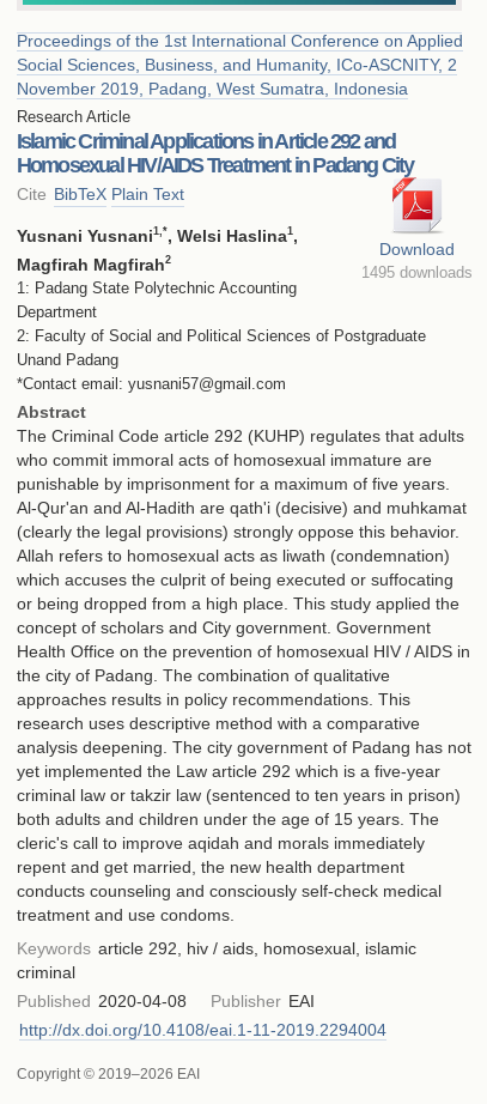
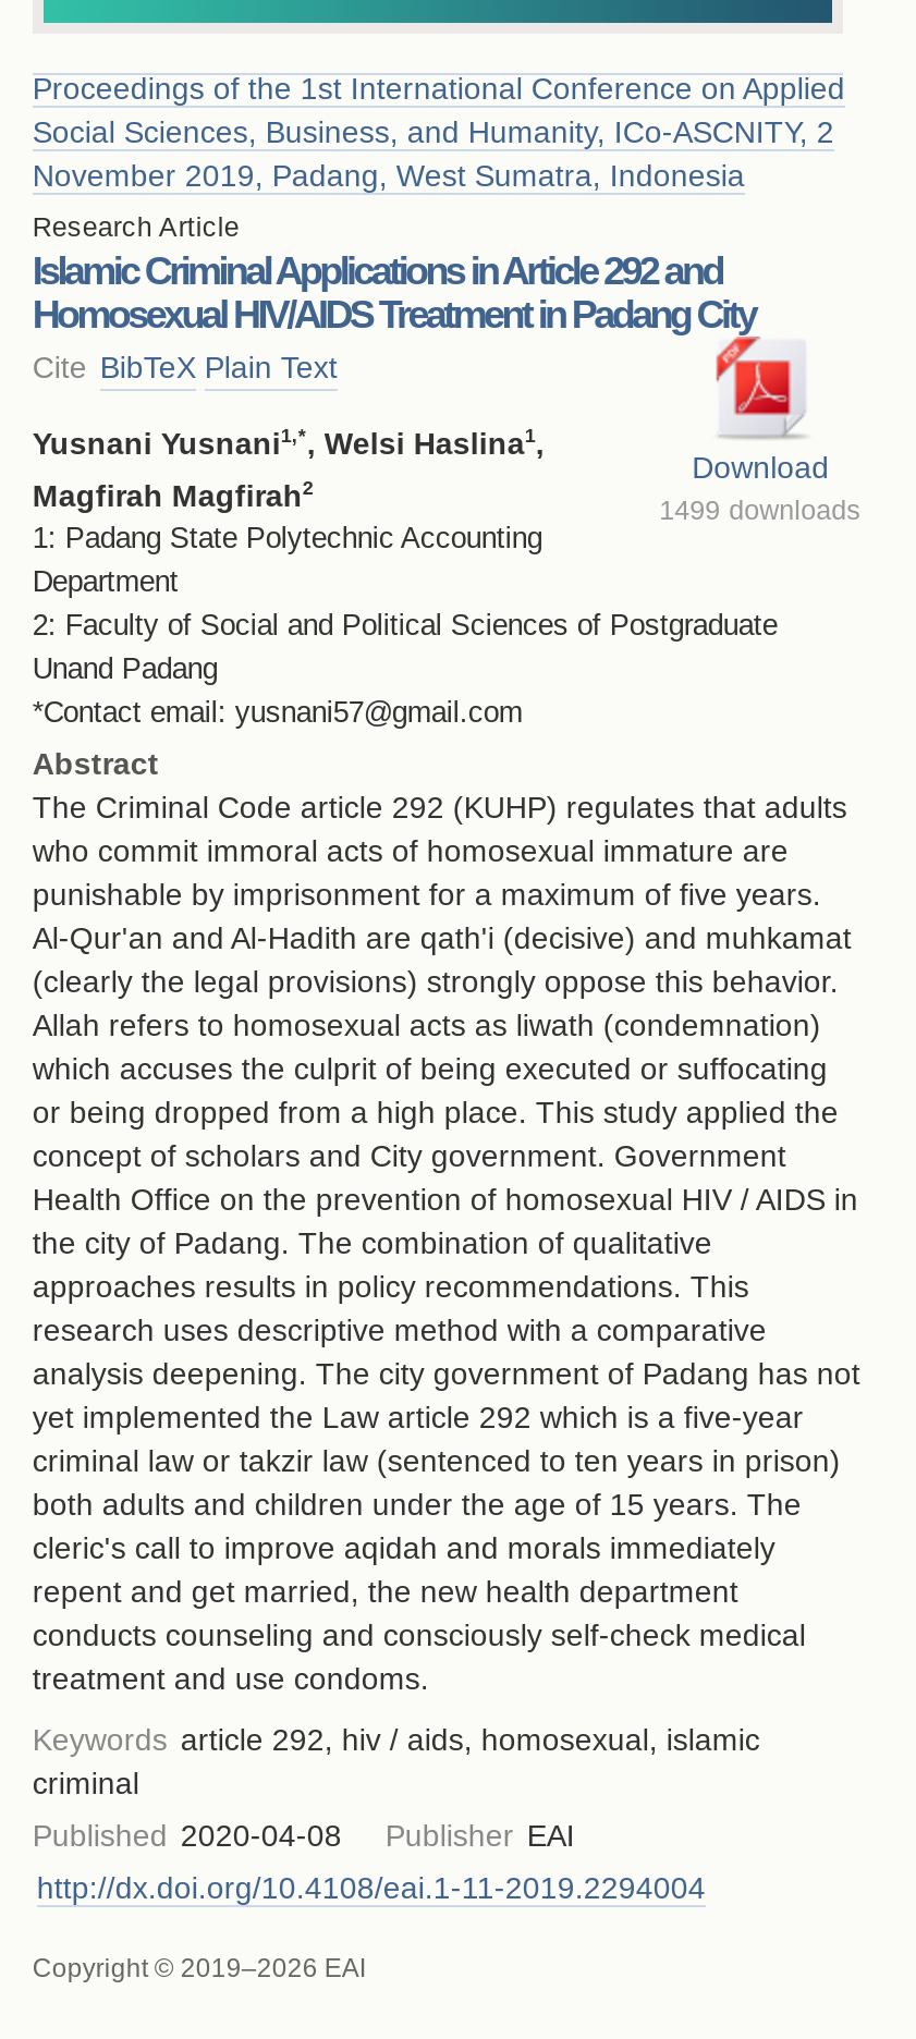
- 1495 downloads
+ 1499 downloads
